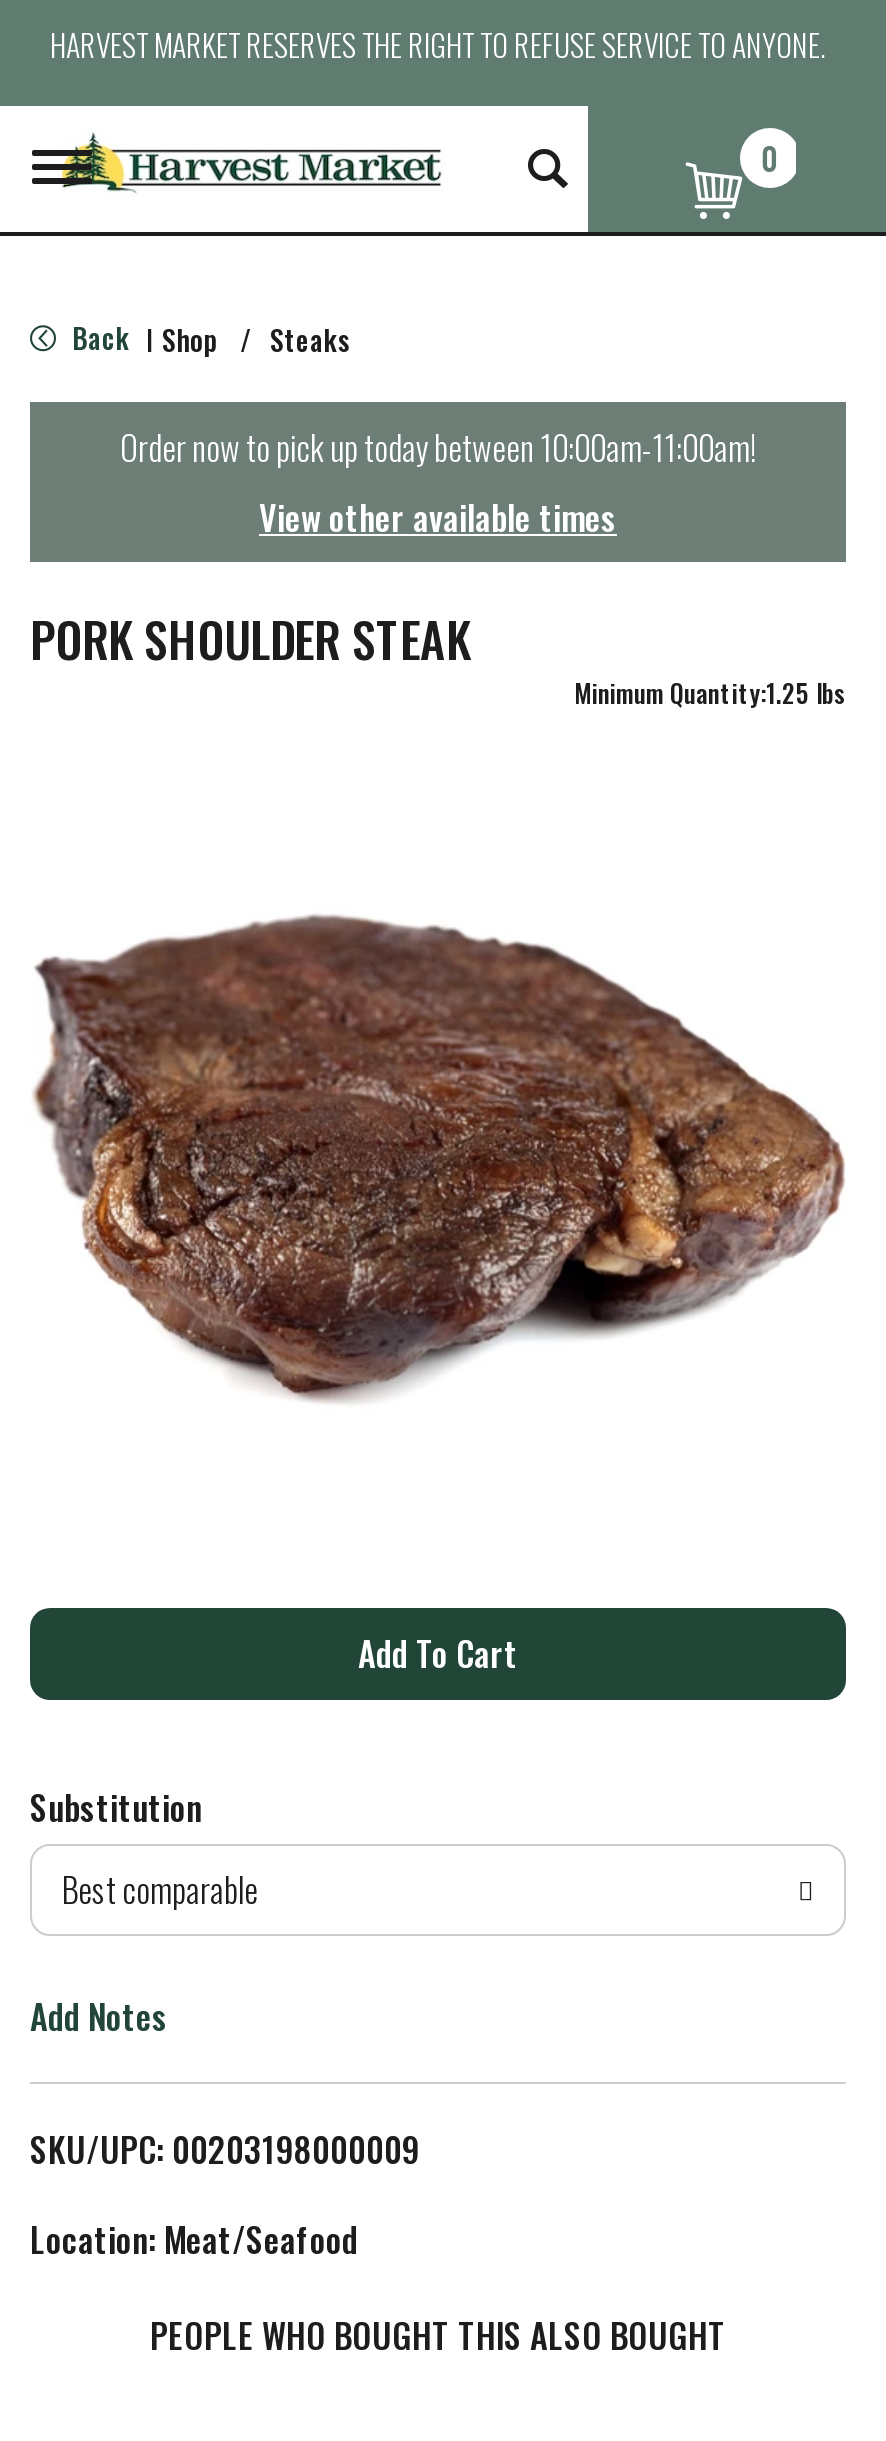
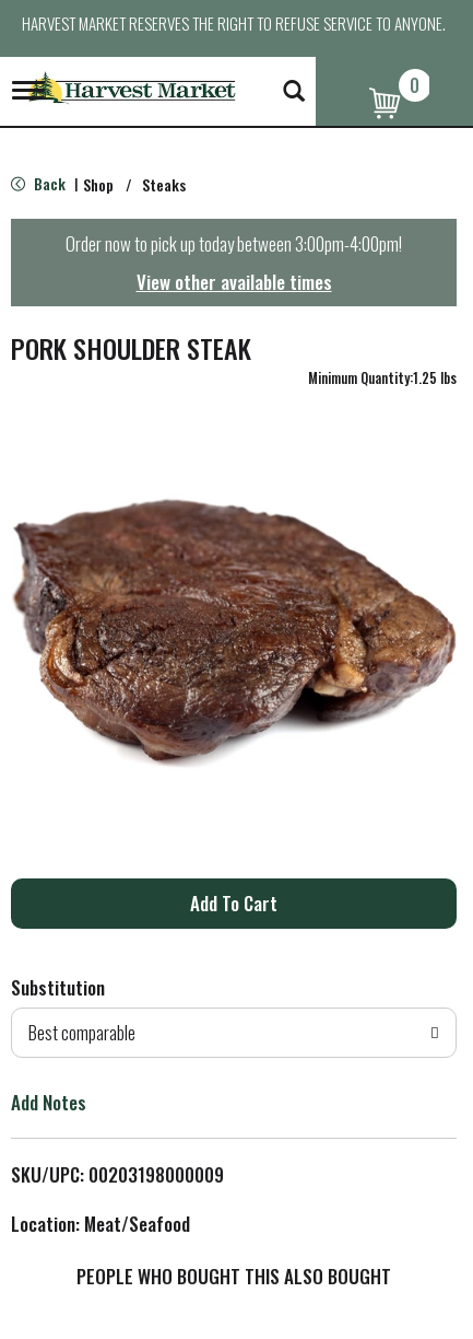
- Order now to pick up today between 10:00am-11:00am!
+ Order now to pick up today between 3:00pm-4:00pm!
